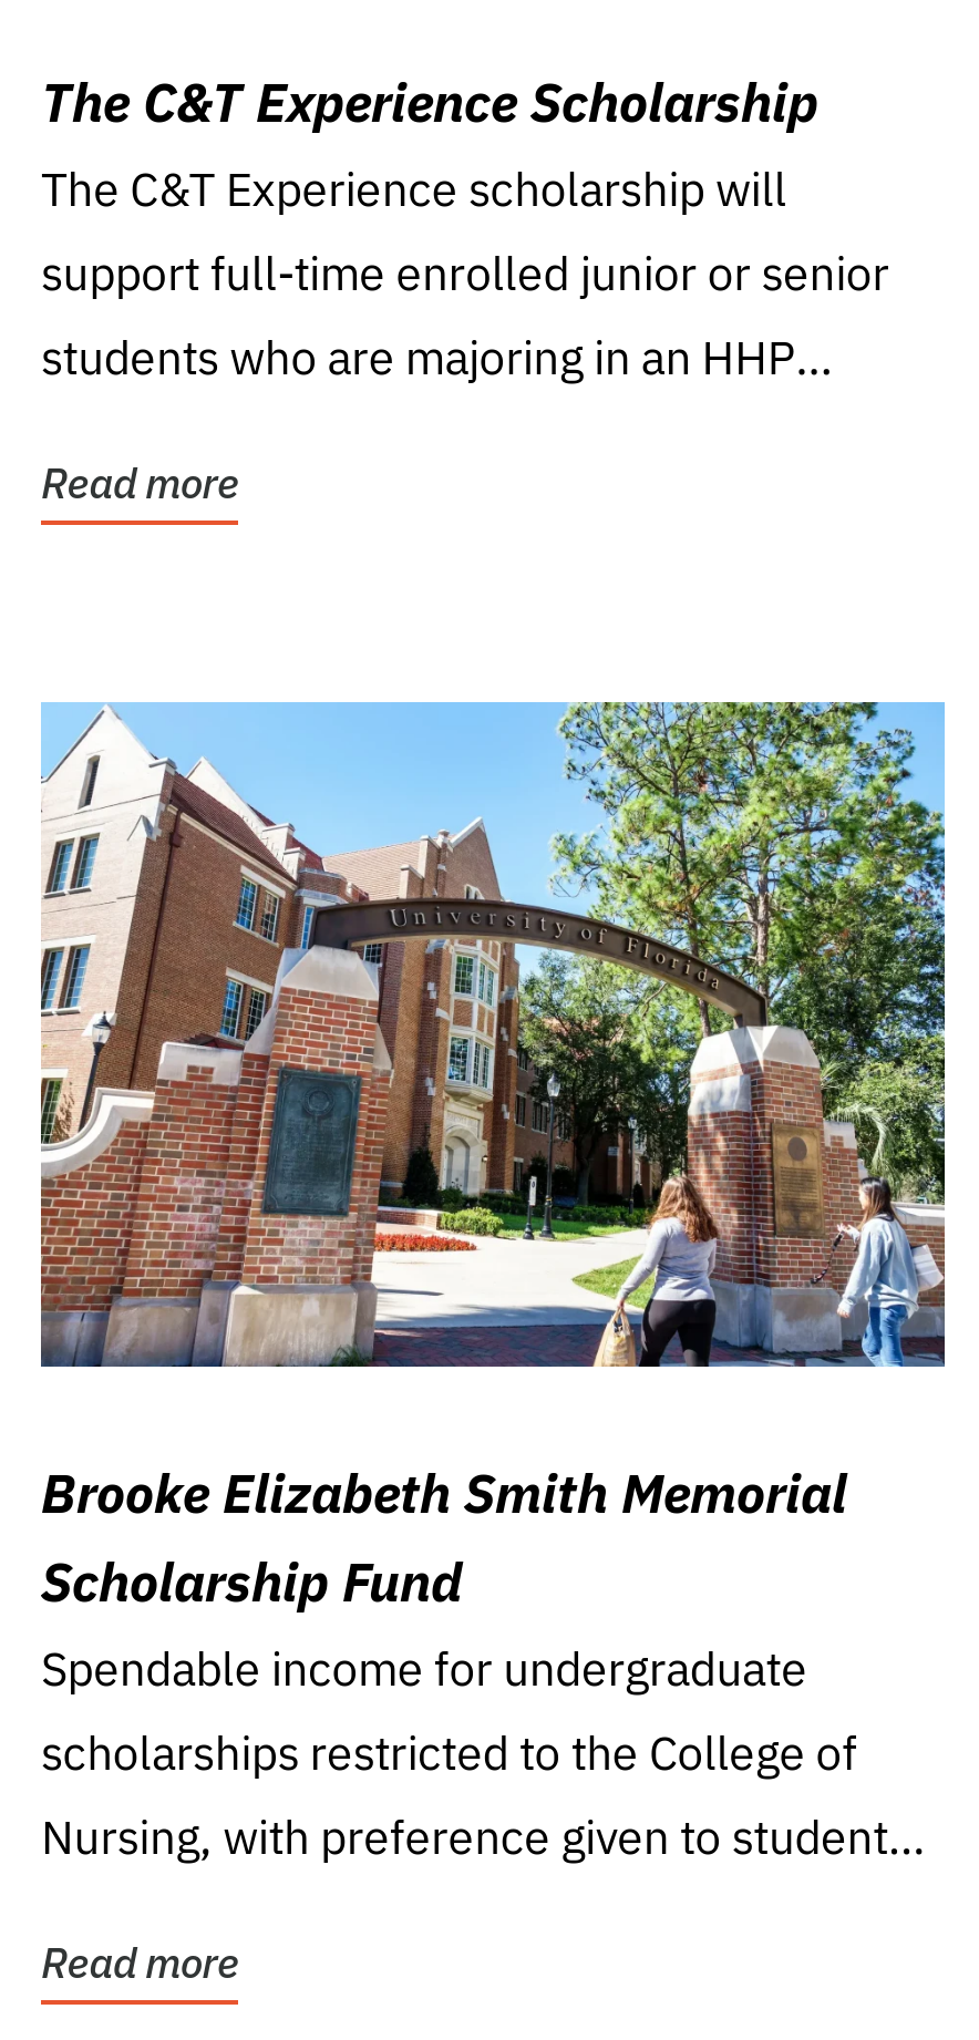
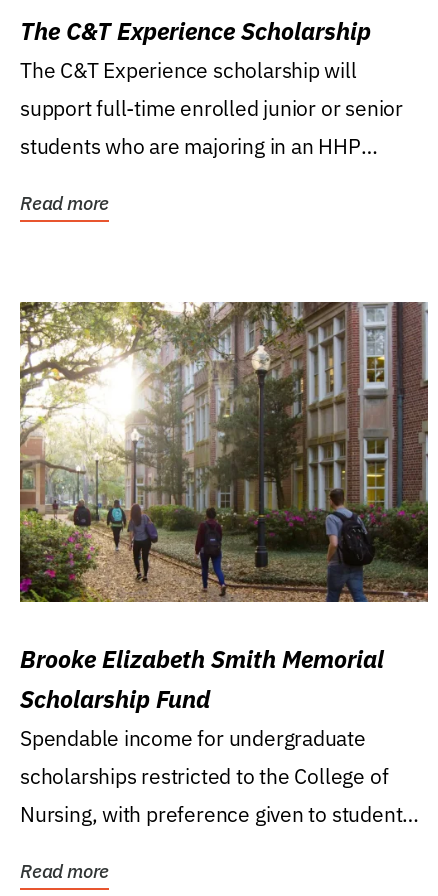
- [image]
+ [image]
